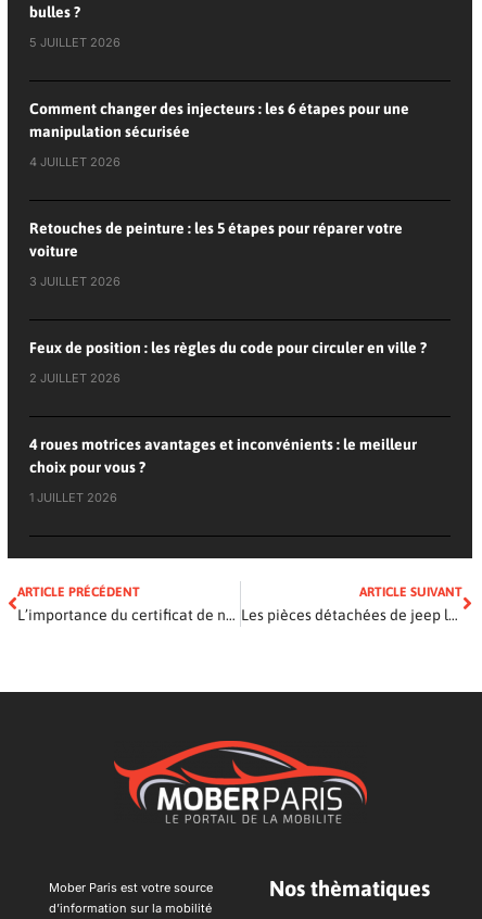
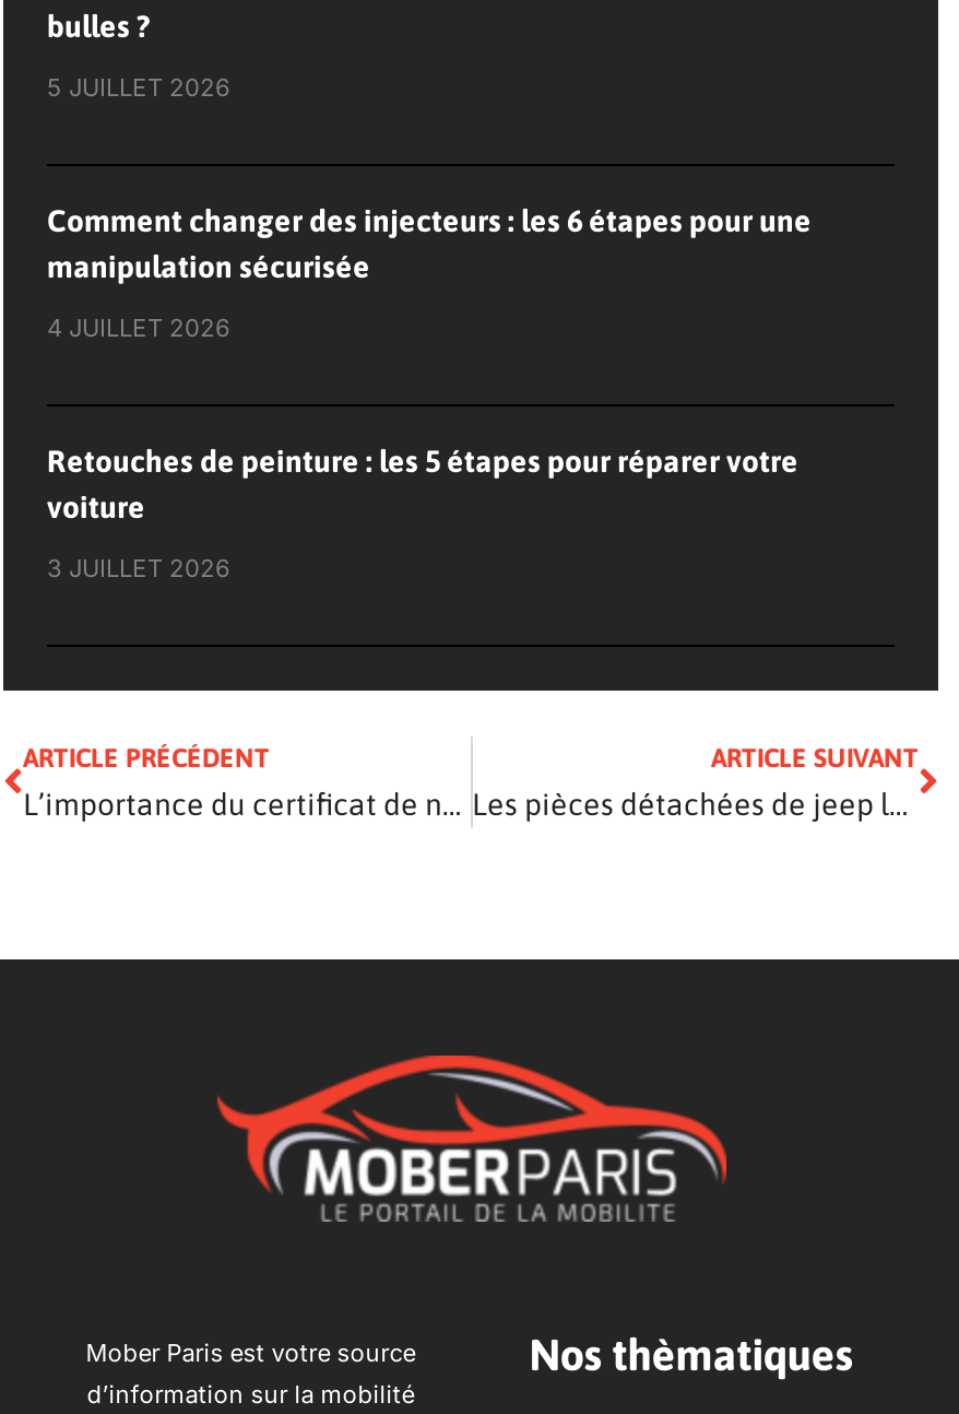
- Feux de position : les règles du code pour circuler en ville ?
- 2 JUILLET 2026

- 4 roues motrices avantages et inconvénients : le meilleur
- choix pour vous ?
- 1 JUILLET 2026
